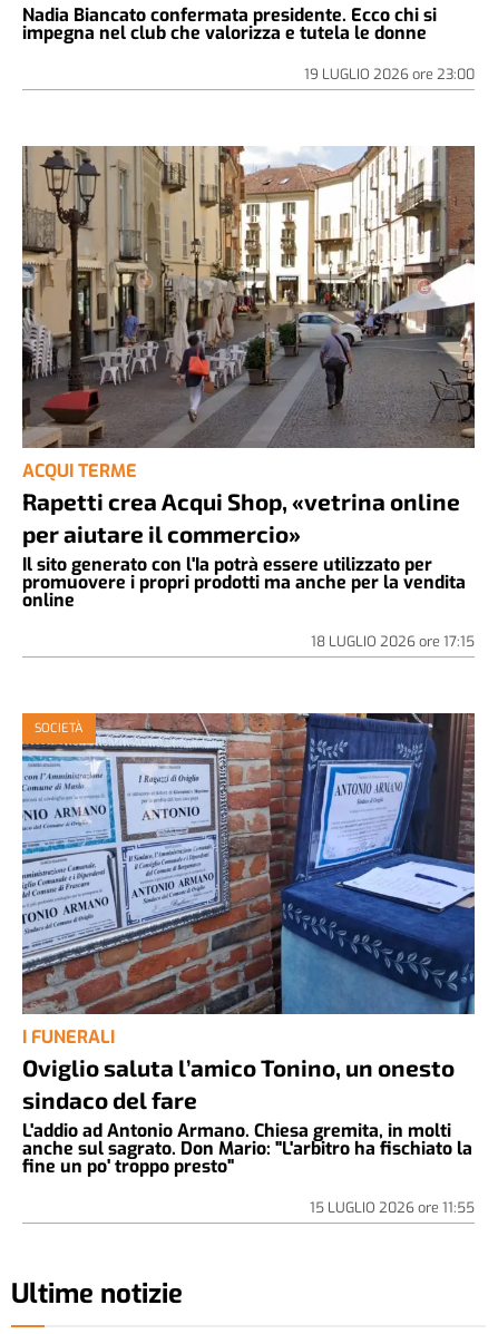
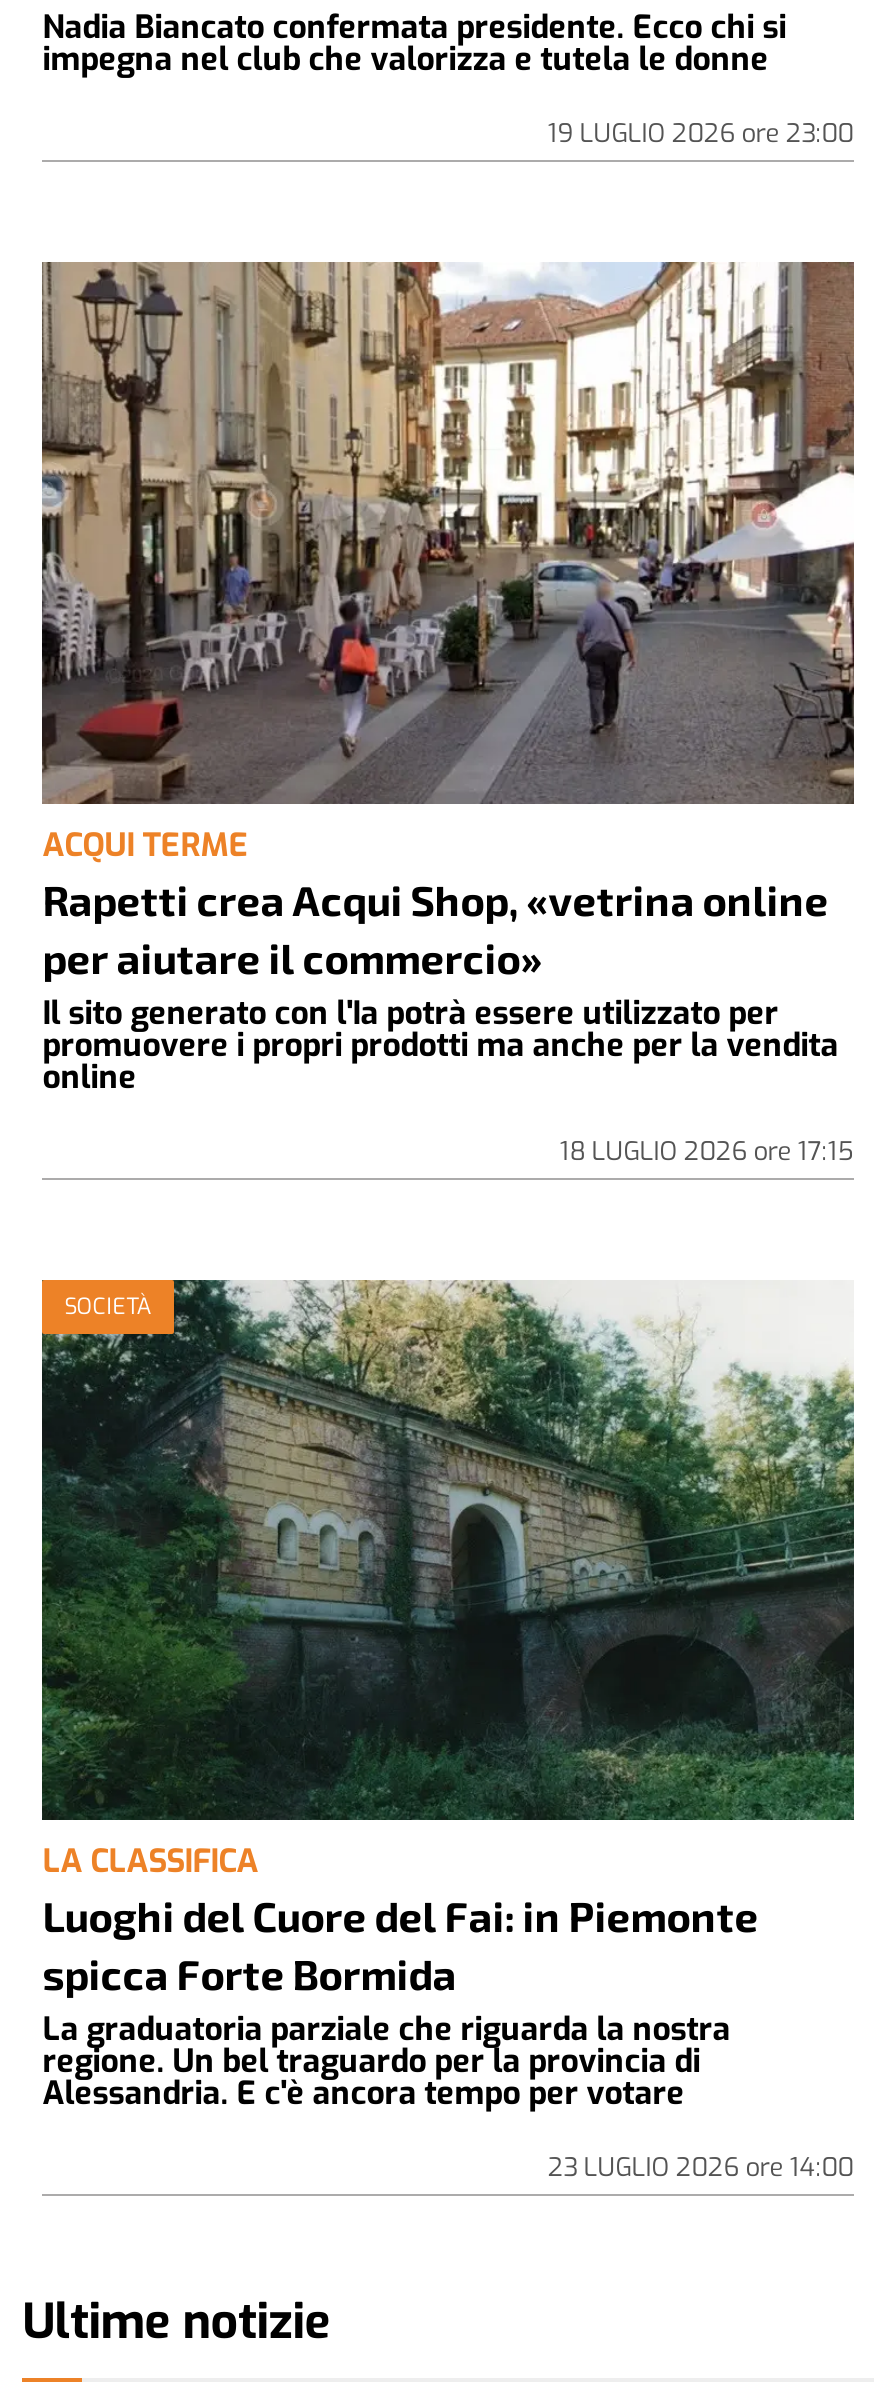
- [image]
- I FUNERALI
- Oviglio saluta l’amico Tonino, un onesto
- sindaco del fare
- L'addio ad Antonio Armano. Chiesa gremita, in molti
- anche sul sagrato. Don Mario: "L'arbitro ha fischiato la
- fine un po' troppo presto"
+ [image]
+ LA CLASSIFICA
+ Luoghi del Cuore del Fai: in Piemonte
+ spicca Forte Bormida
+ La graduatoria parziale che riguarda la nostra
+ regione. Un bel traguardo per la provincia di
+ Alessandria. E c'è ancora tempo per votare

- 15 LUGLIO 2026 ore 11:55
+ 23 LUGLIO 2026 ore 14:00
